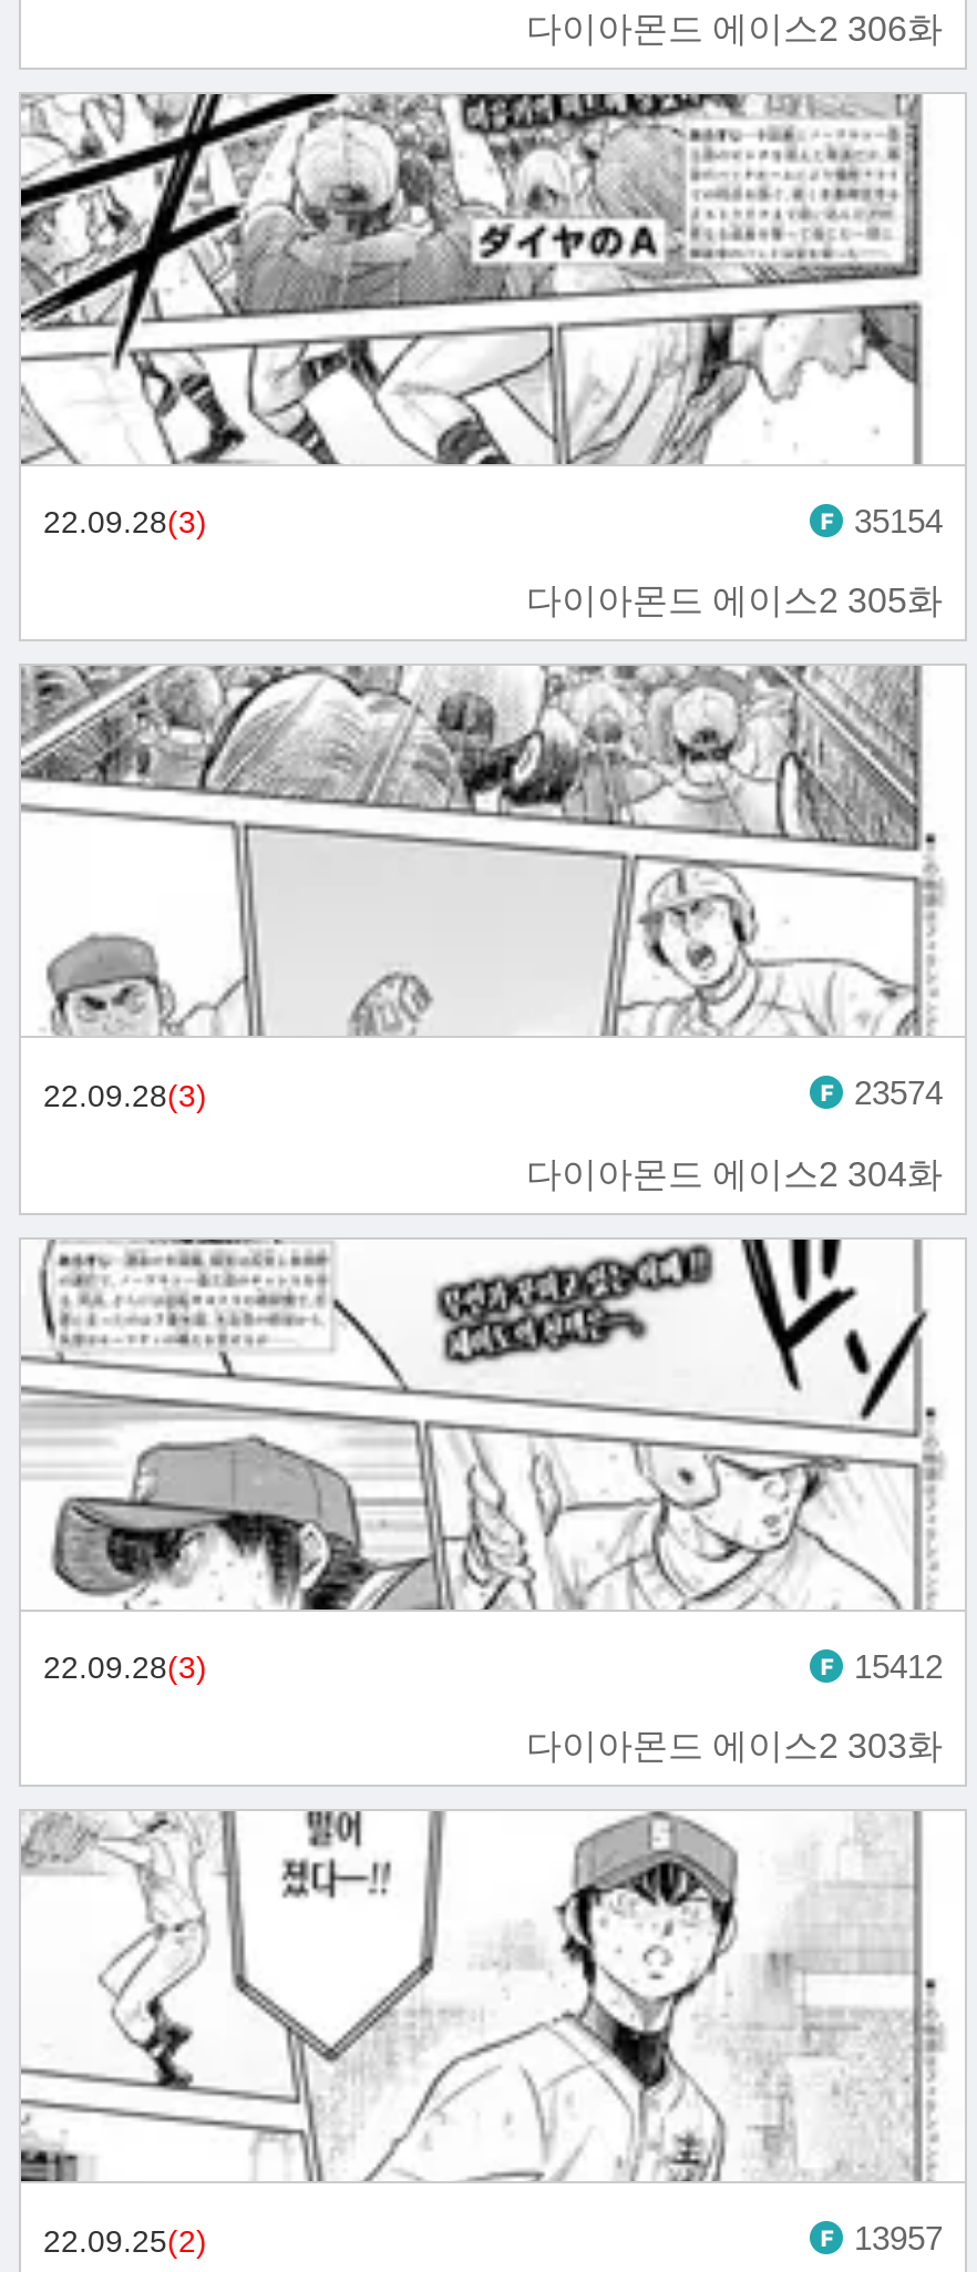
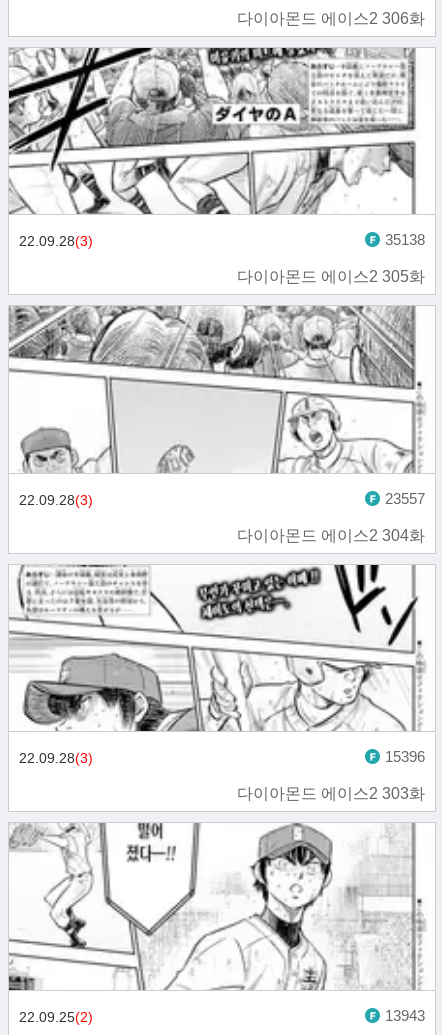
- 35154
+ 35138

- 23574
+ 23557

- 15412
+ 15396

- 13957
+ 13943
